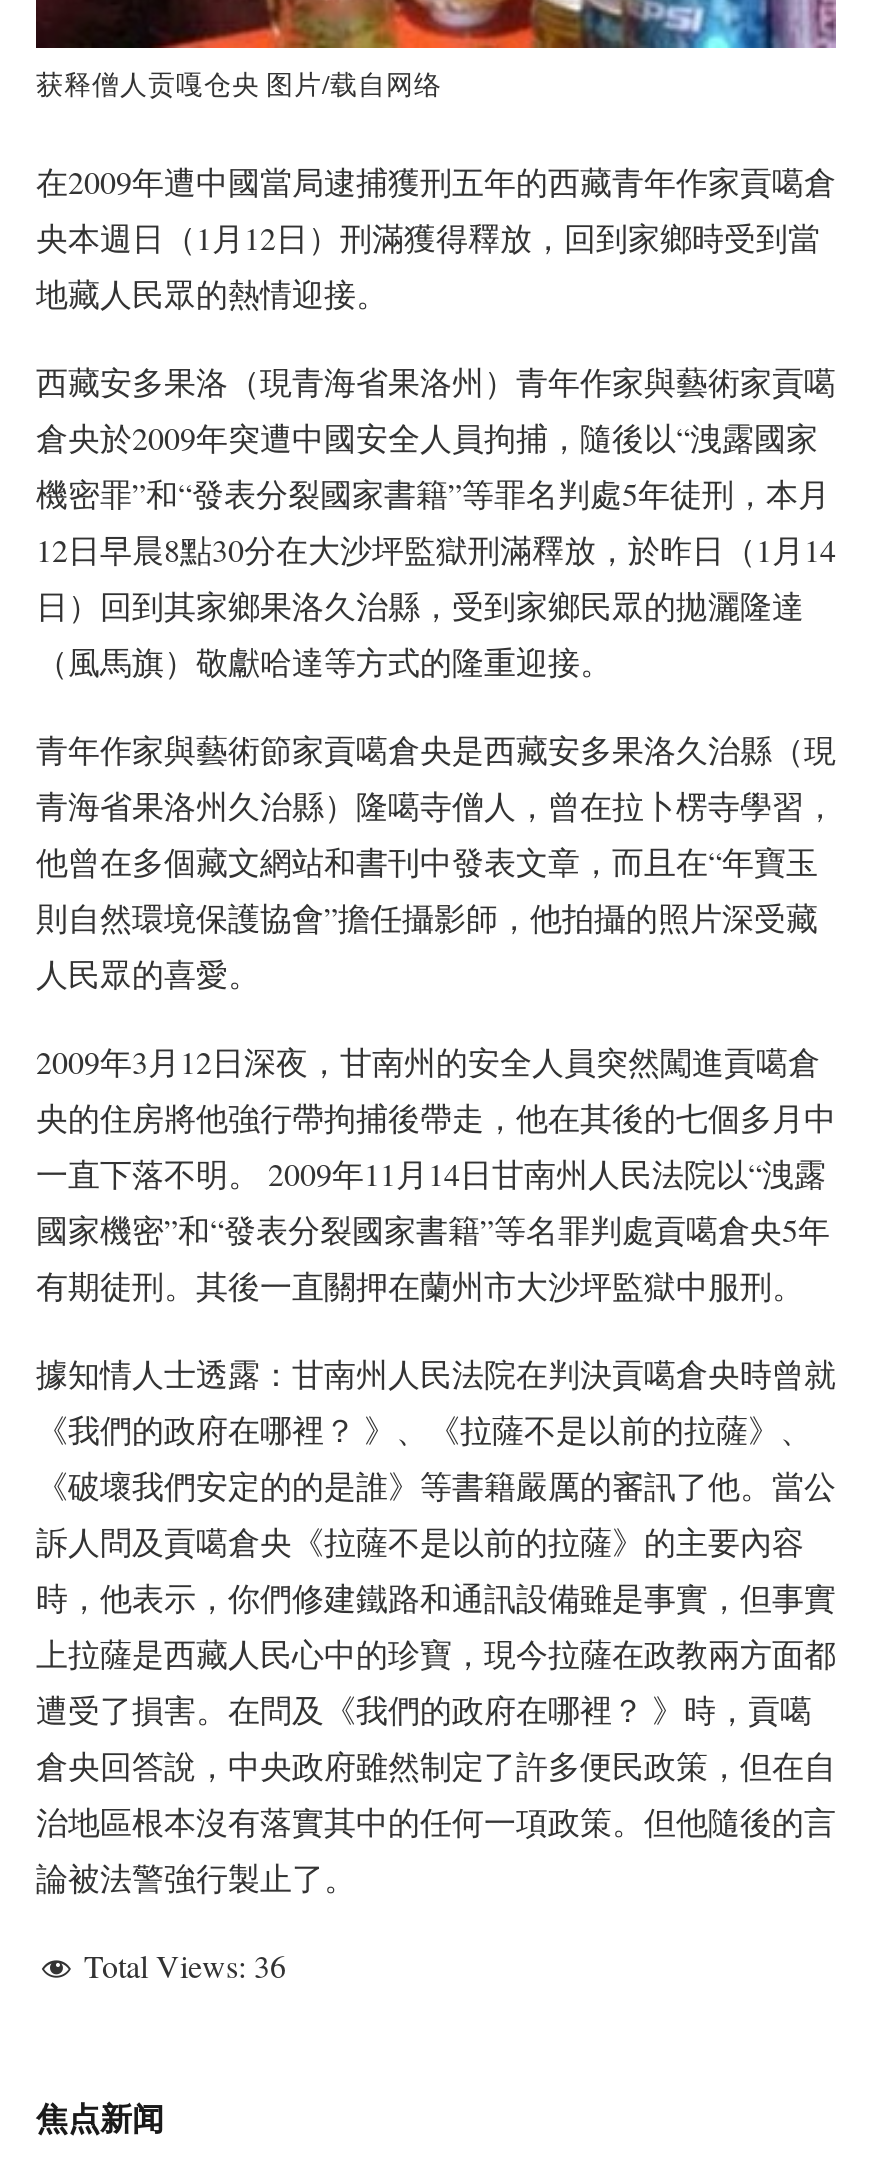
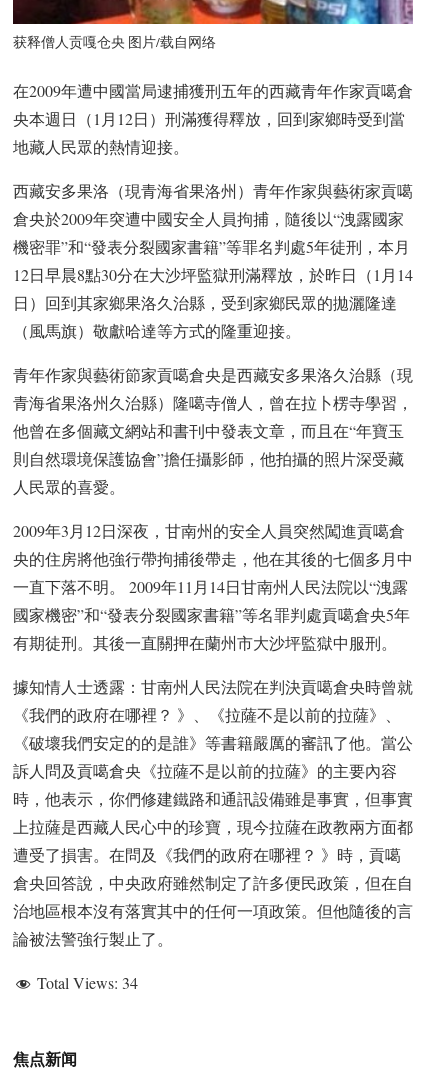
- Total Views: 36
+ Total Views: 34
